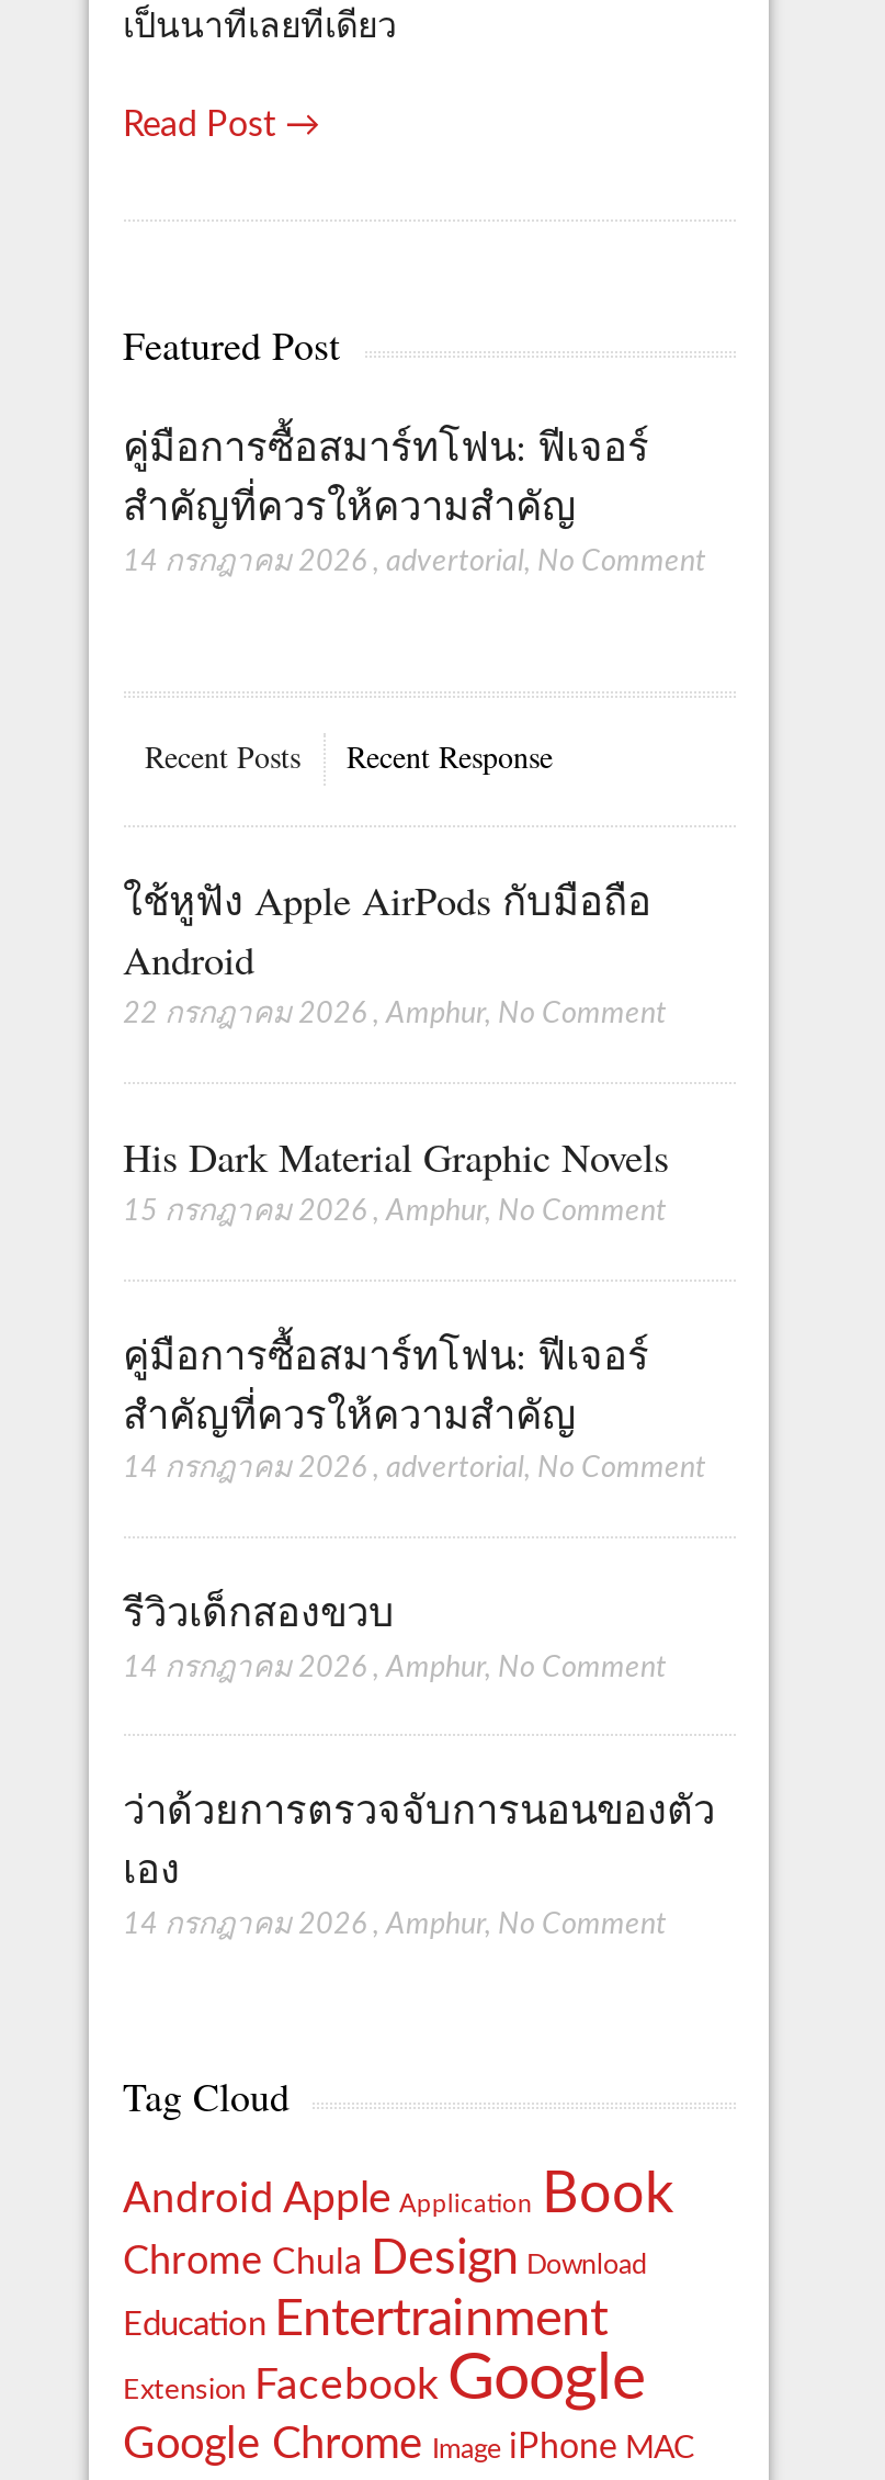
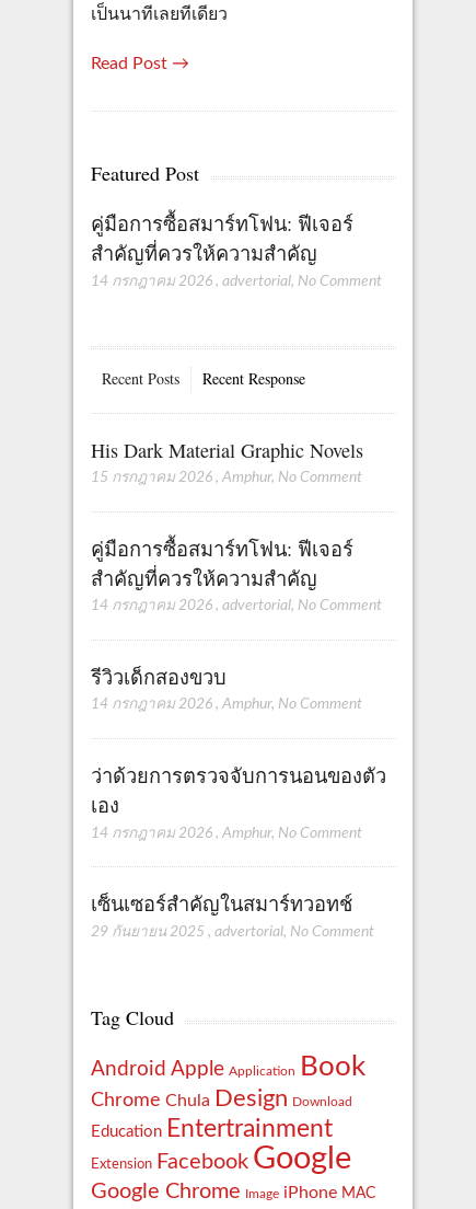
- ใช้หูฟัง Apple AirPods กับมือถือ
- Android
- 22 กรกฎาคม 2026 , Amphur, No Comment

moved up: His Dark Material Graphic Novels | 15 กรกฎาคม 2026 , Amphur, No Comment | คู่มือการซื้อสมาร์ทโฟน: ฟีเจอร์ | ... | เอง | 14 กรกฎาคม 2026 , Amphur, No Comment

+ เซ็นเซอร์สำคัญในสมาร์ทวอทช์
+ 29 กันยายน 2025 , advertorial, No Comment
